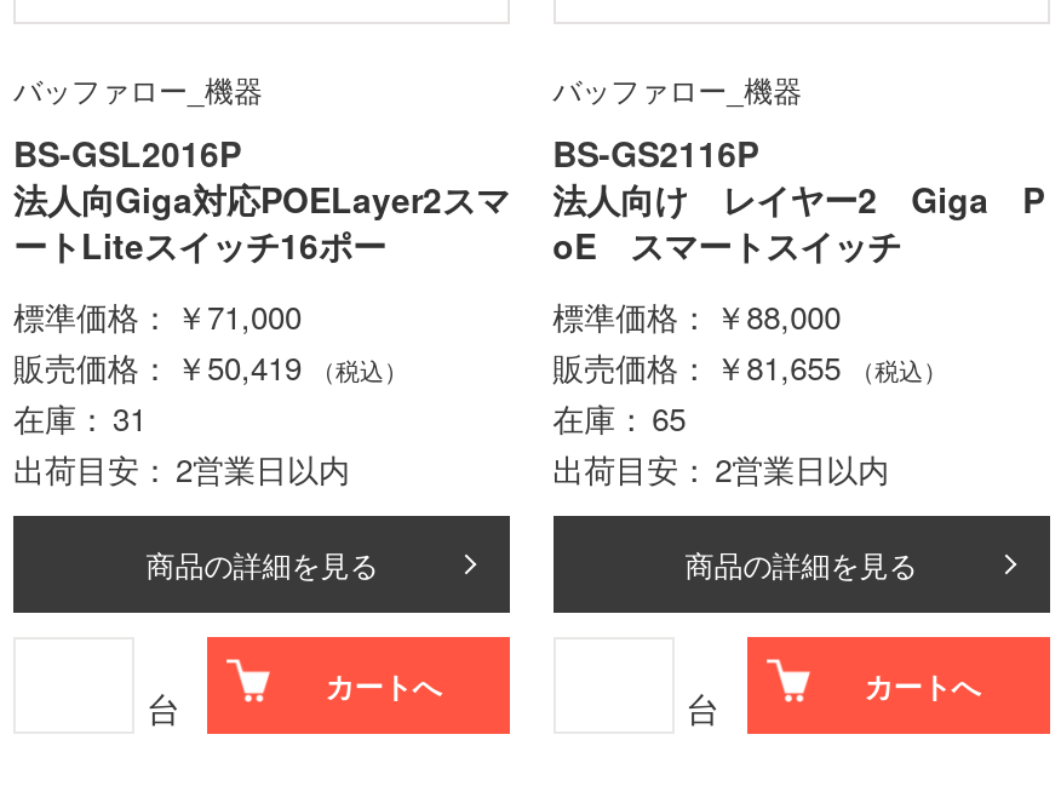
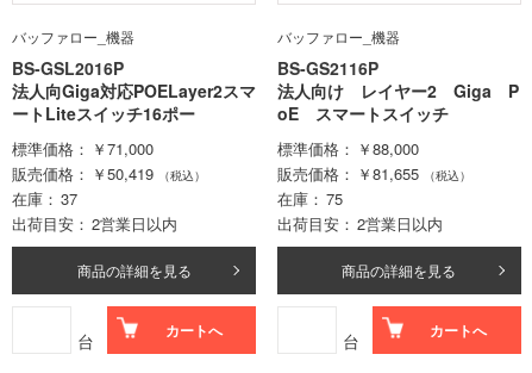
- 在庫 31
+ 在庫 37

- 在庫 65
+ 在庫 75
